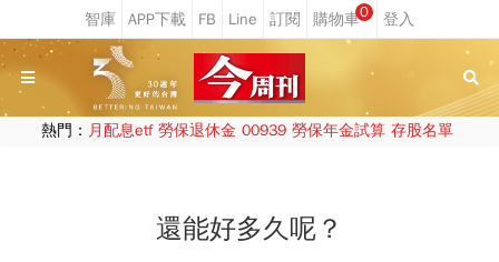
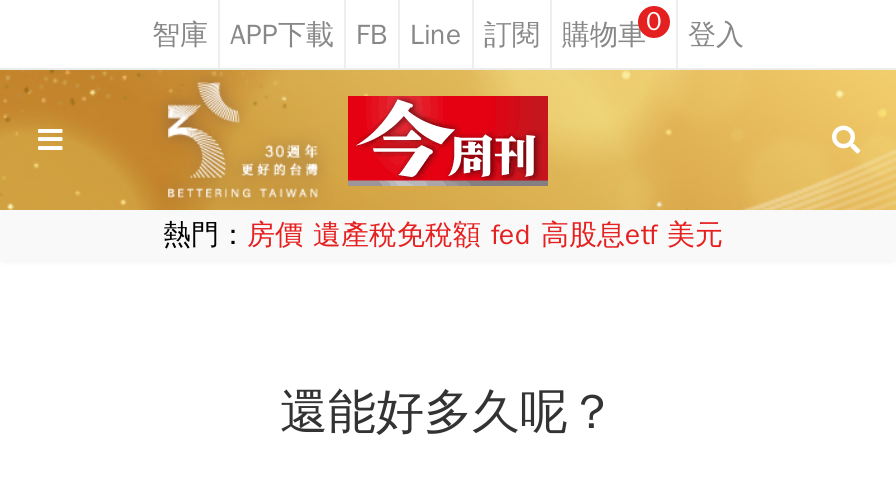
- 熱門：月配息etf 勞保退休金 00939 勞保年金試算 存股名單
+ 熱門：房價 遺產稅免稅額 fed 高股息etf 美元
